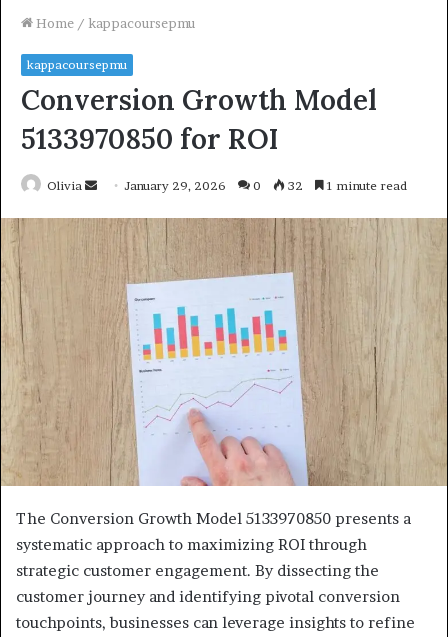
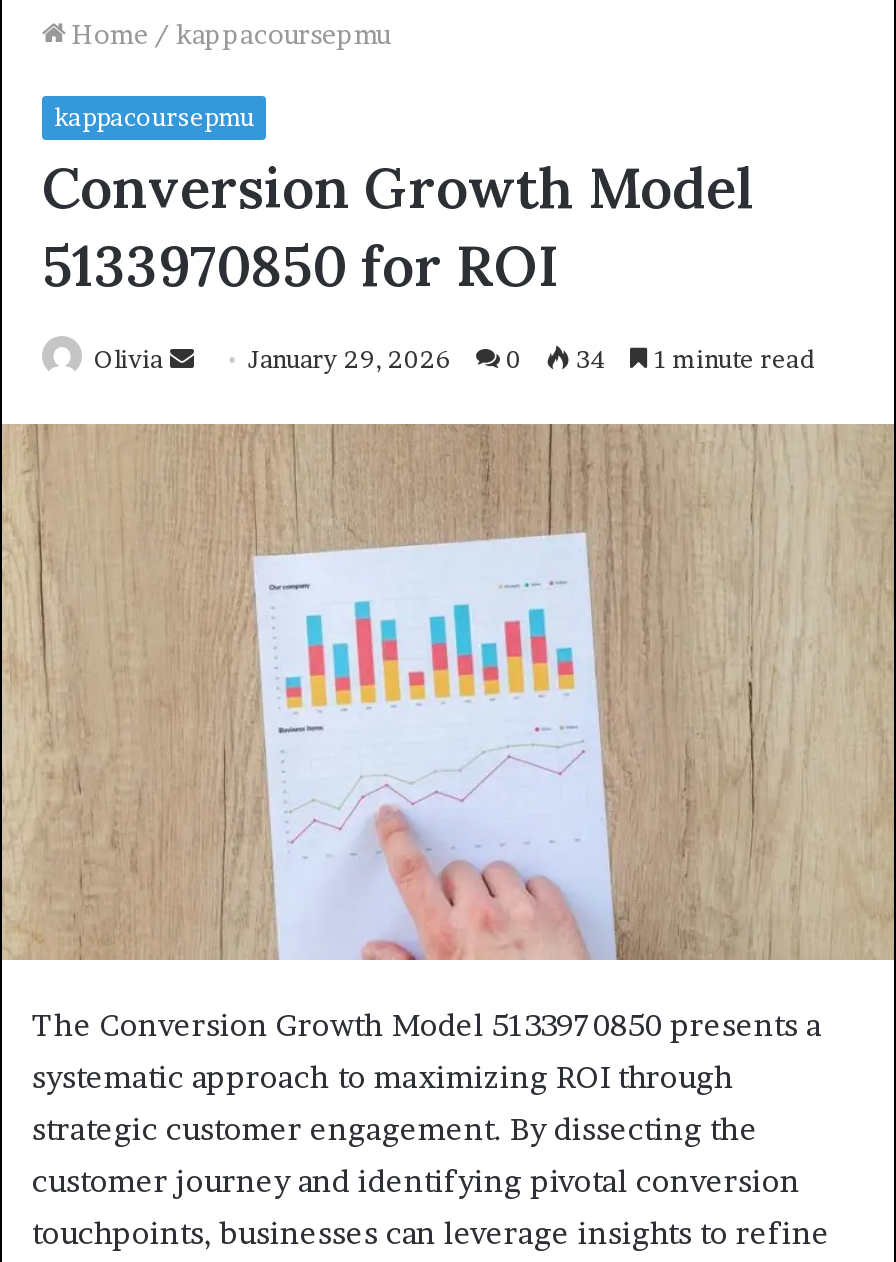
- 32
+ 34
